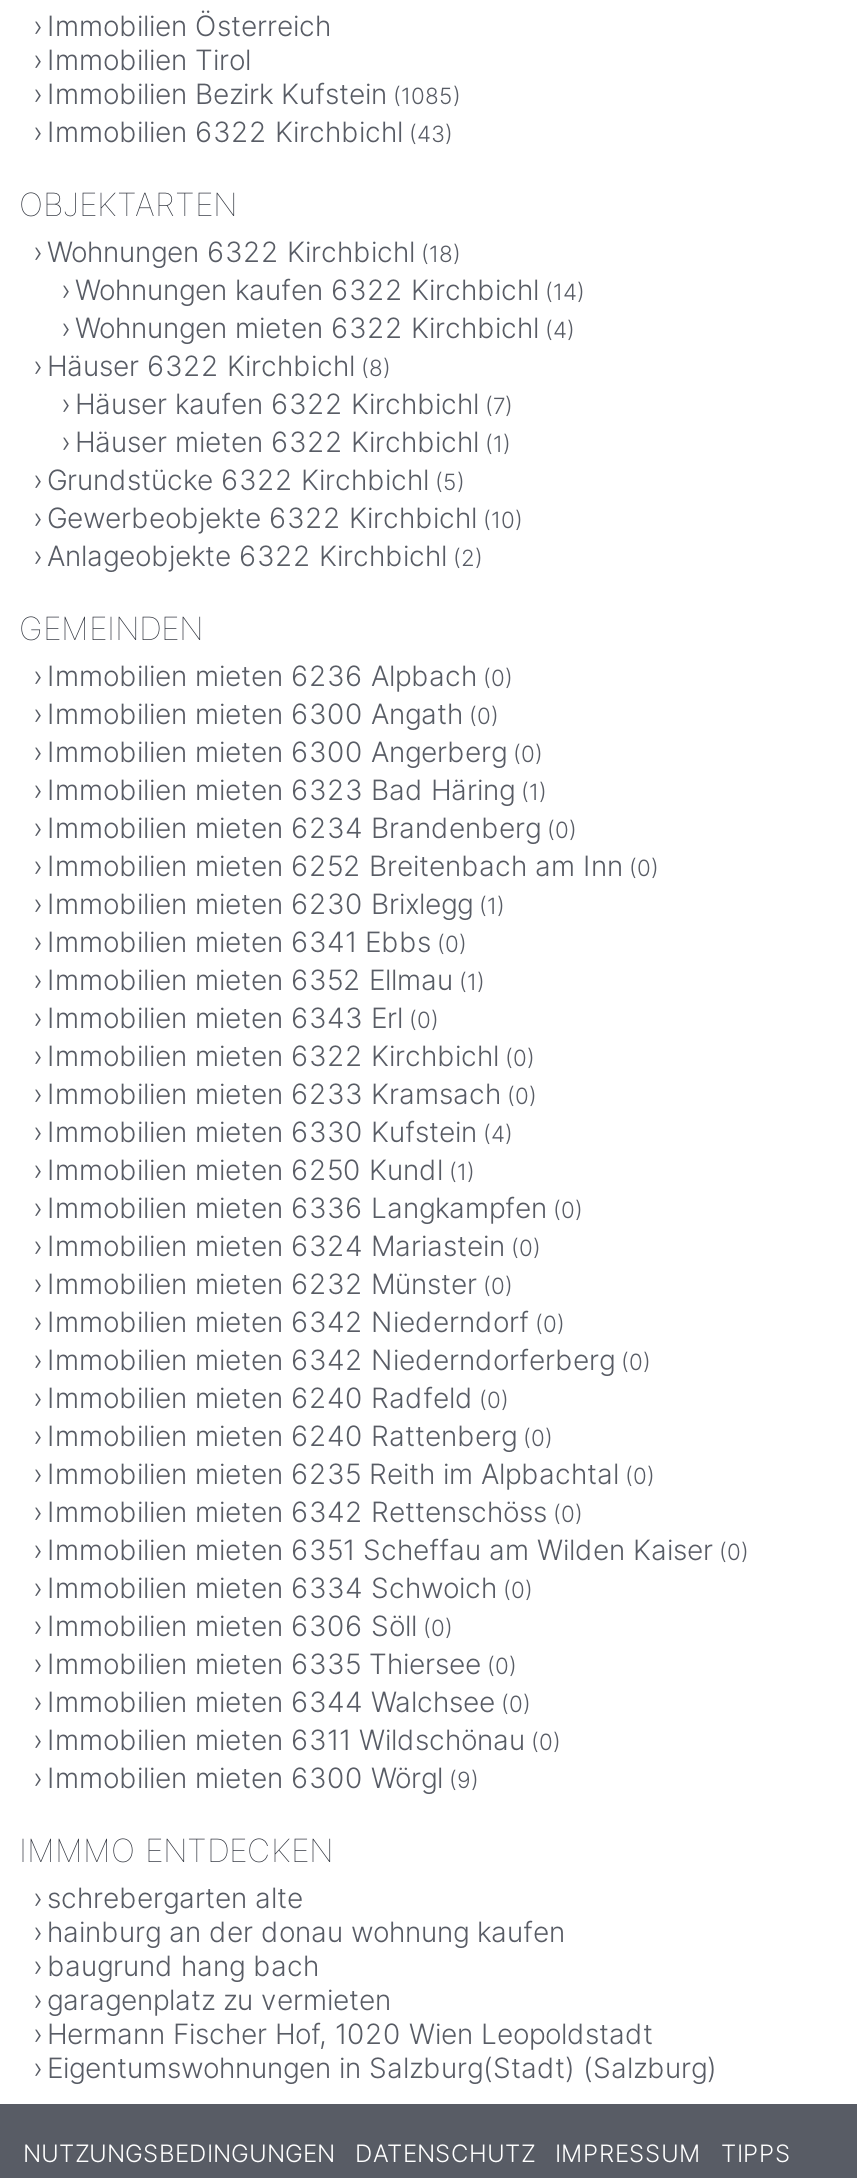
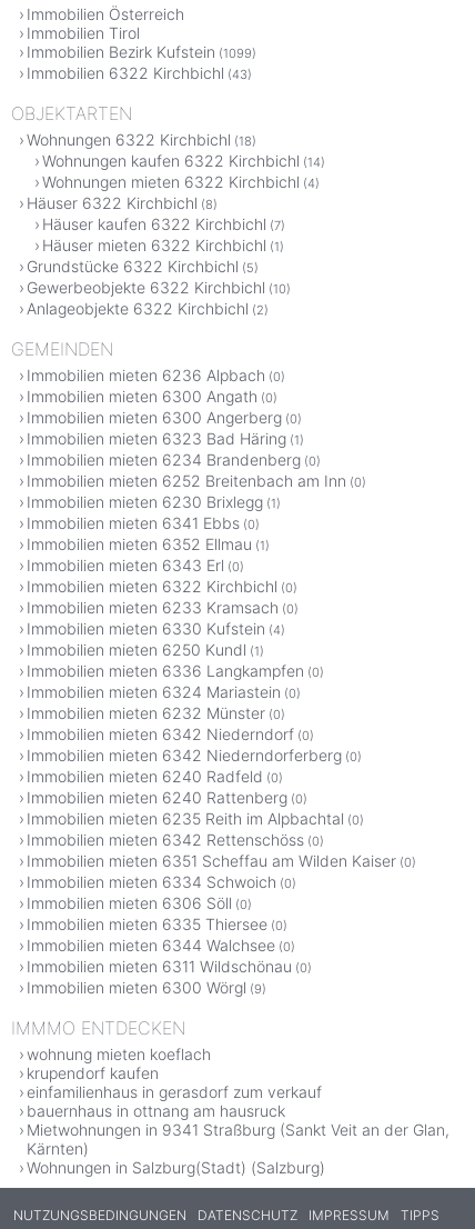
- Immobilien Bezirk Kufstein (1085)
+ Immobilien Bezirk Kufstein (1099)

- schrebergarten alte
- hainburg an der donau wohnung kaufen
- baugrund hang bach
- garagenplatz zu vermieten
- Hermann Fischer Hof, 1020 Wien Leopoldstadt
- Eigentumswohnungen in Salzburg(Stadt) (Salzburg)
+ wohnung mieten koeflach
+ krupendorf kaufen
+ einfamilienhaus in gerasdorf zum verkauf
+ bauernhaus in ottnang am hausruck
+ Mietwohnungen in 9341 Straßburg (Sankt Veit an der Glan,
+ Kärnten)
+ Wohnungen in Salzburg(Stadt) (Salzburg)
